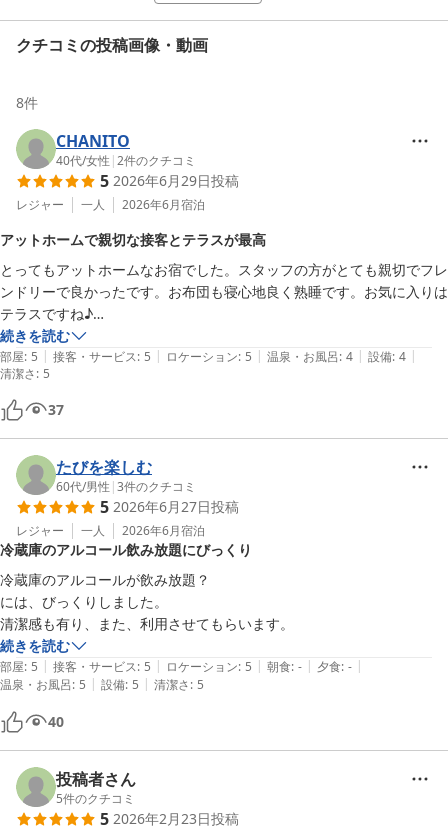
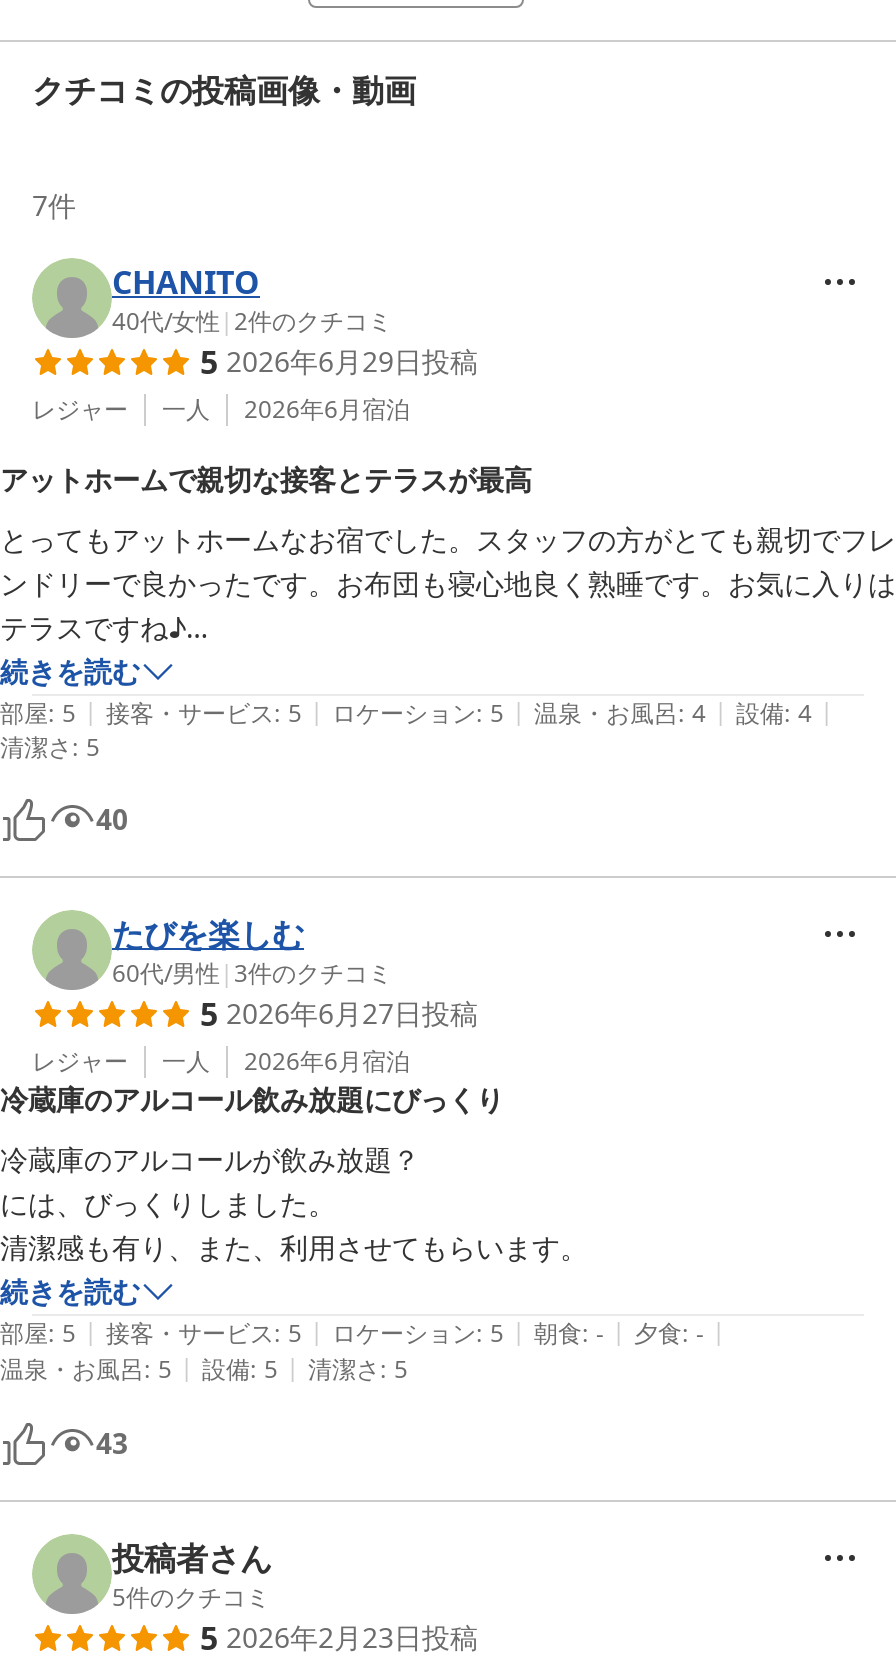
- 8件
+ 7件

- 37
+ 40

- 40
+ 43
